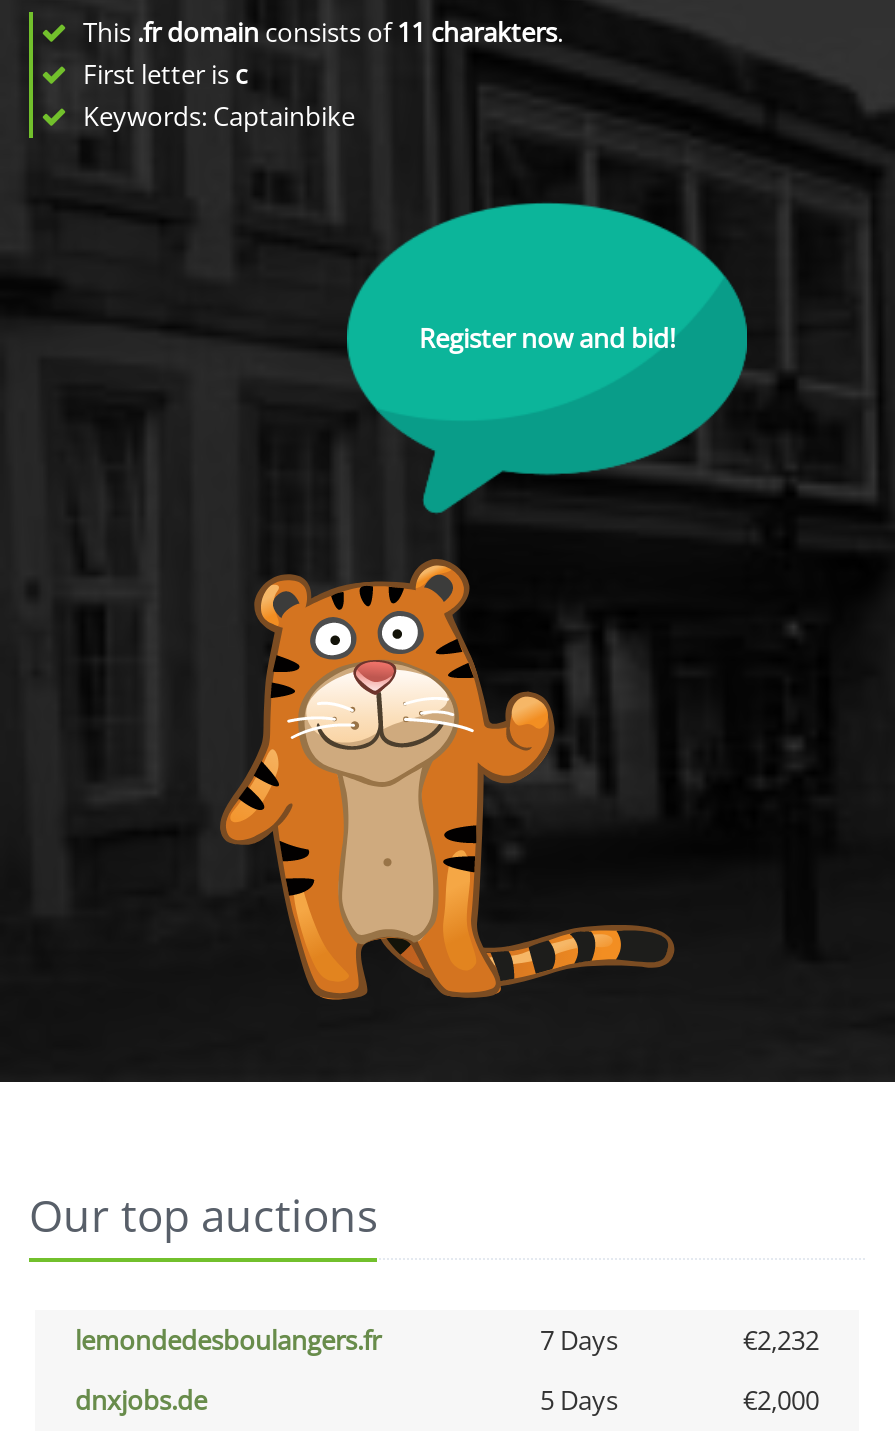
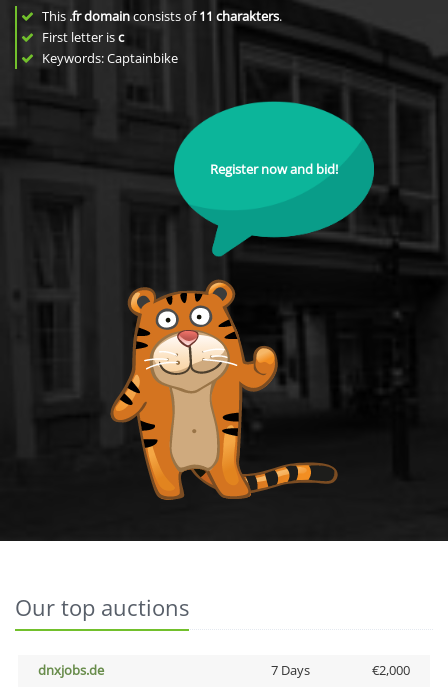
- lemondedesboulangers.fr
- 7 Days
- €2,232

- 5 Days
+ 7 Days
